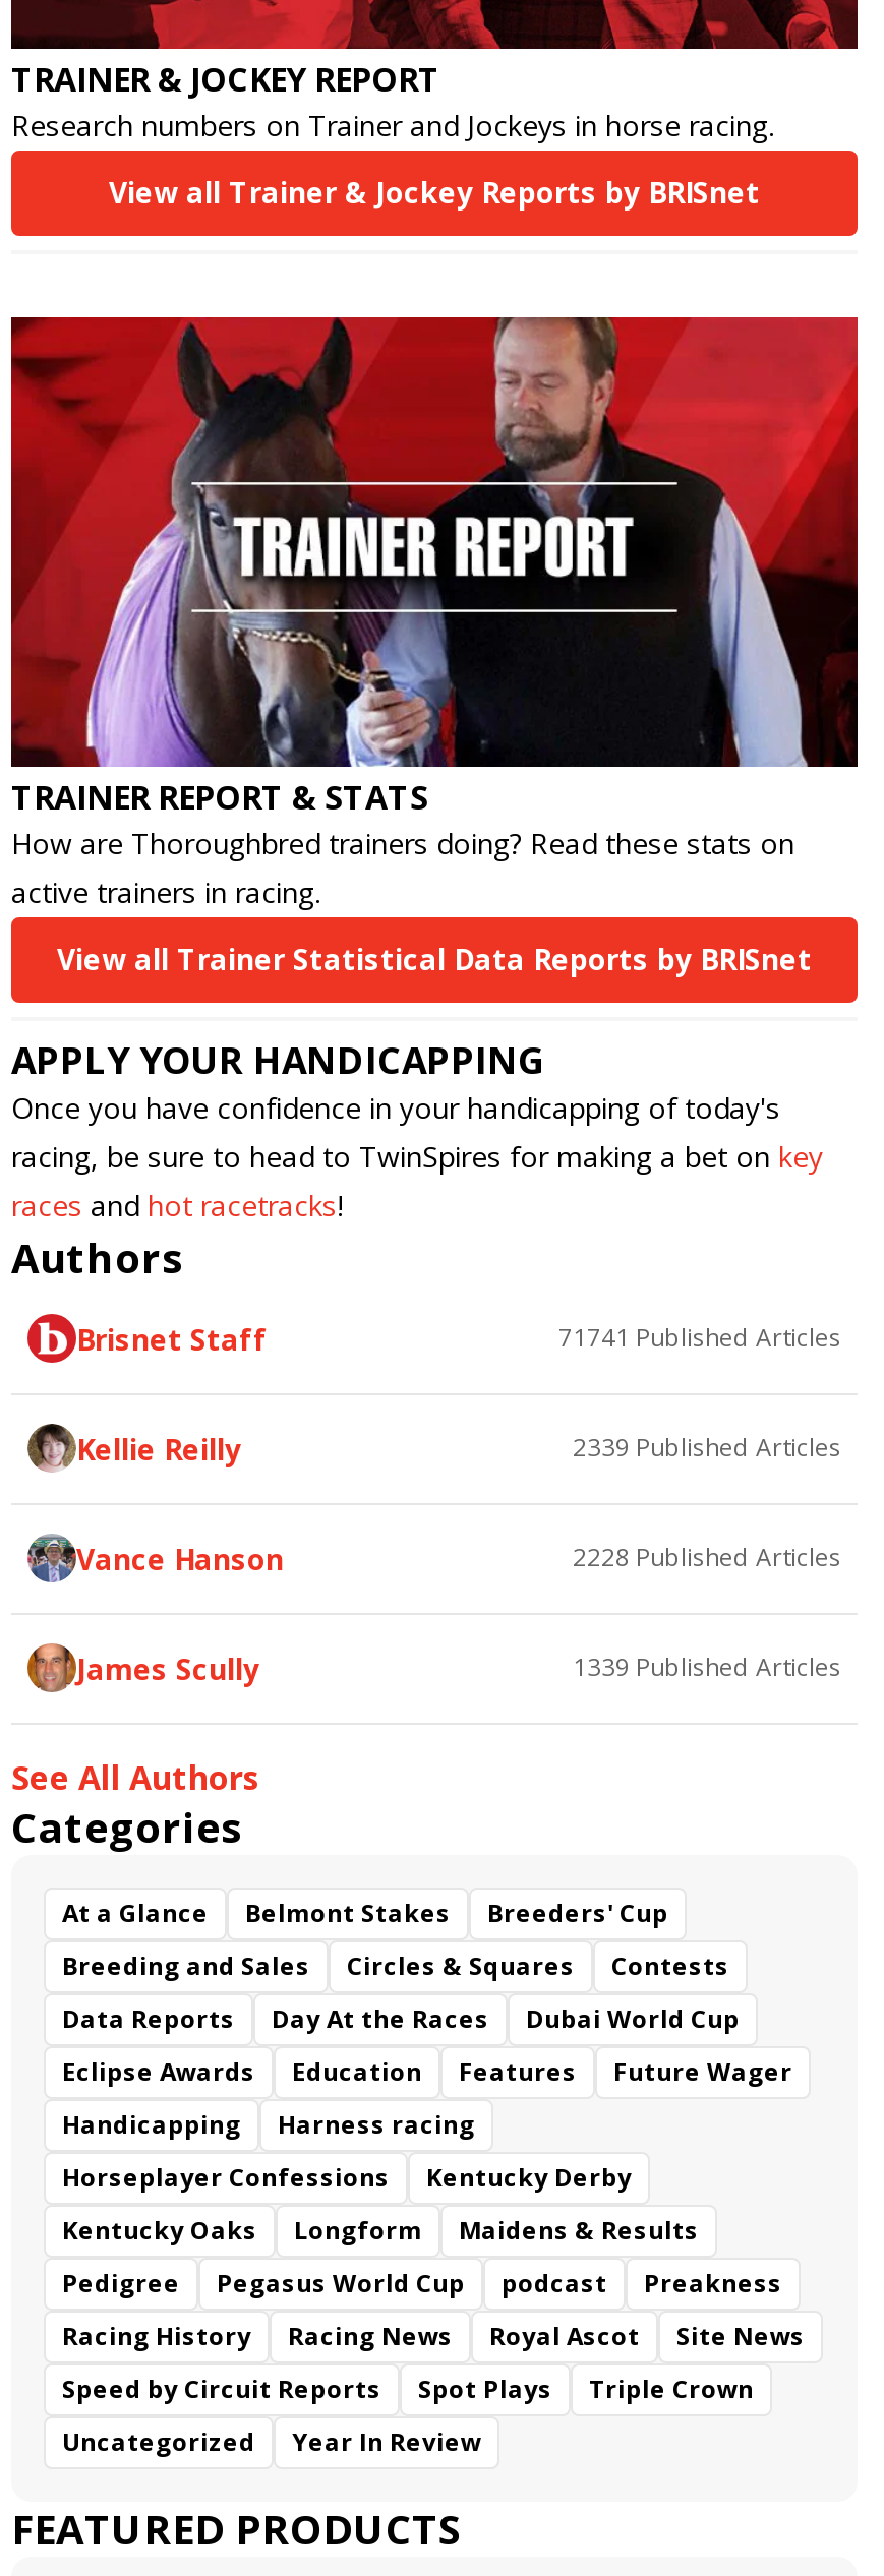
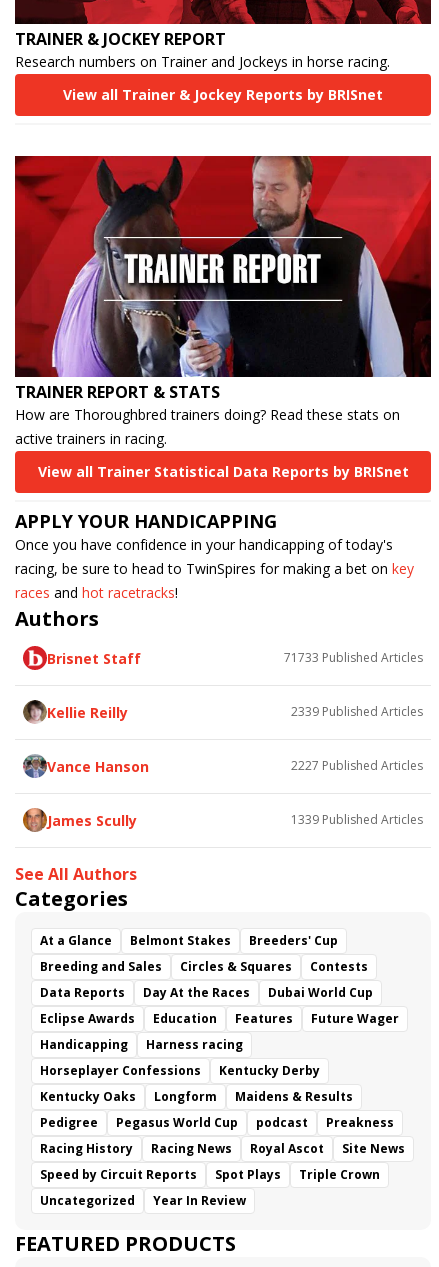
- 71741 Published Articles
+ 71733 Published Articles

- 2228 Published Articles
+ 2227 Published Articles
